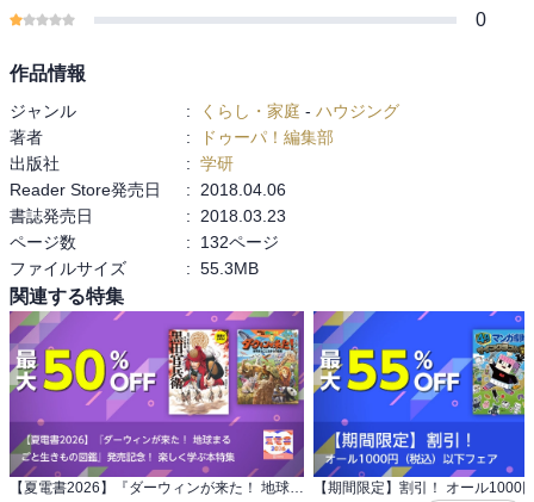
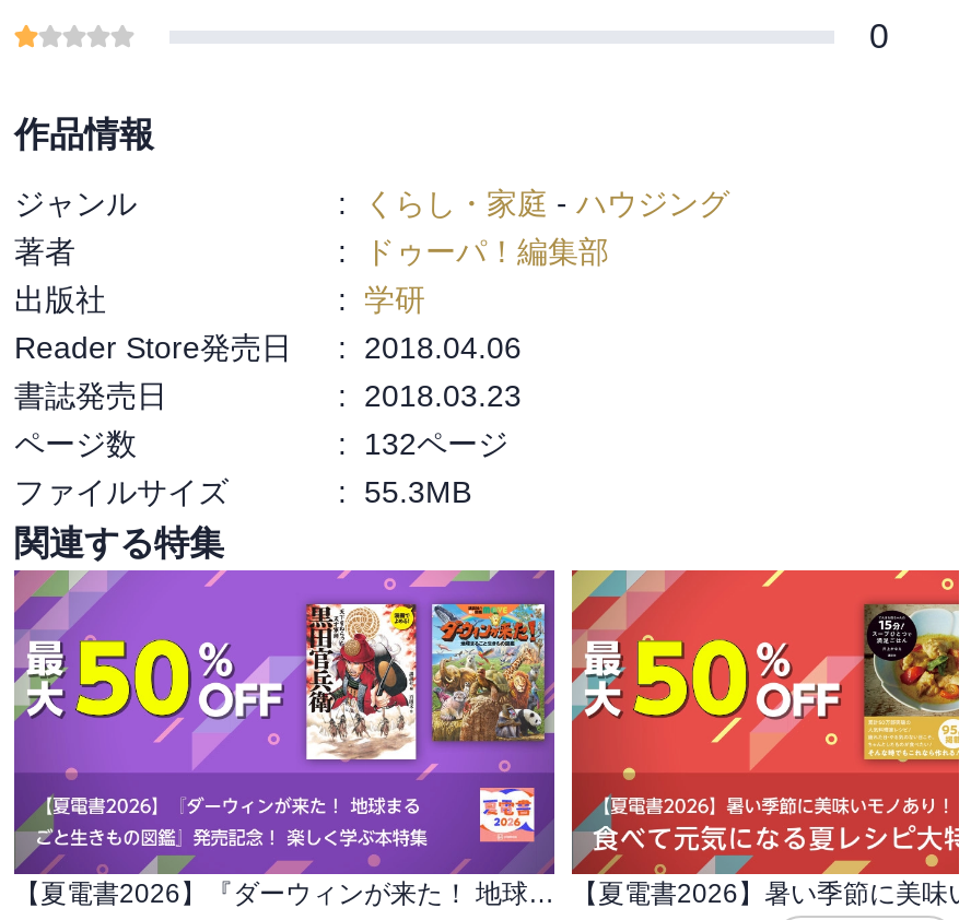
- [image]
+ [image]
